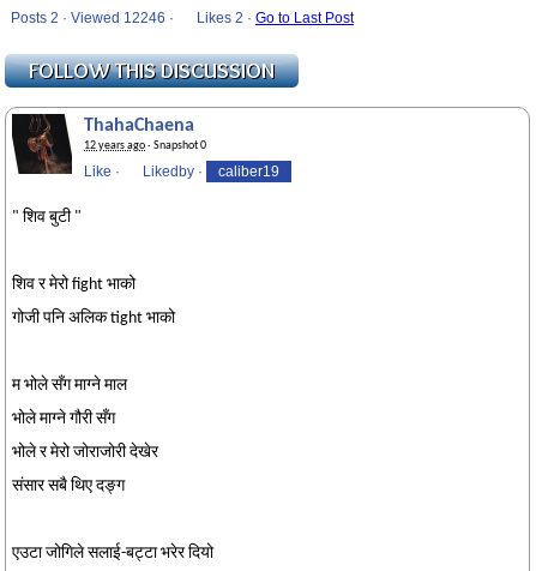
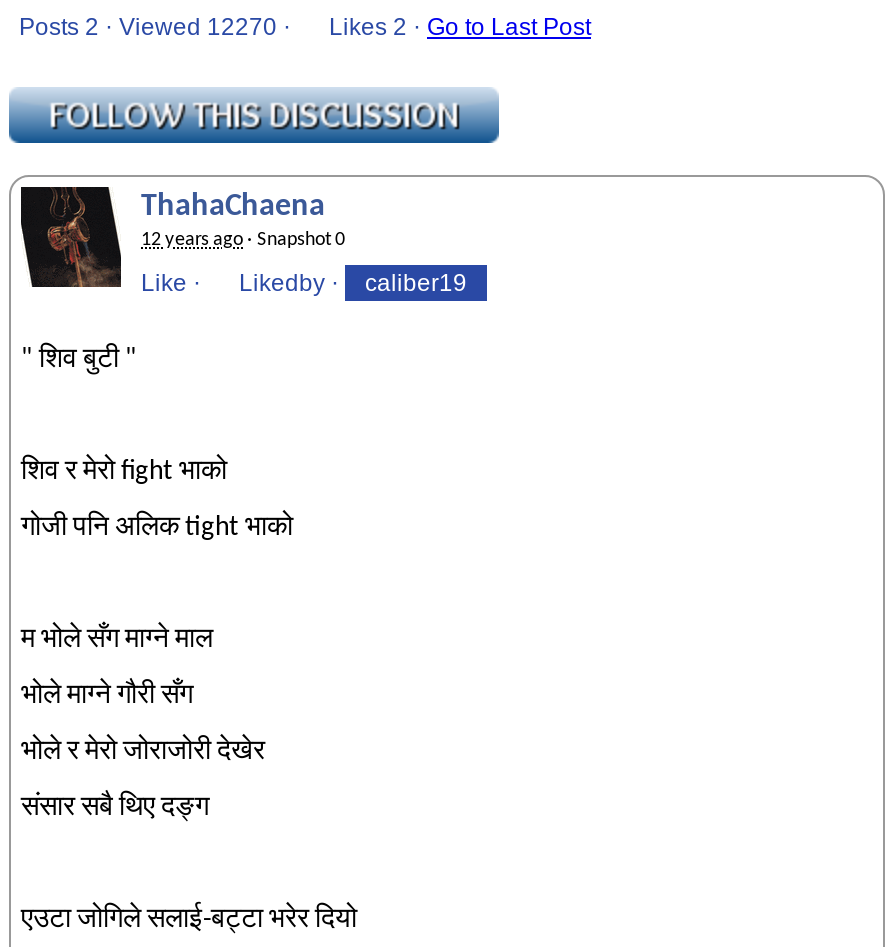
- Posts 2 · Viewed 12246 · Likes 2 · Go to Last Post
+ Posts 2 · Viewed 12270 · Likes 2 · Go to Last Post
